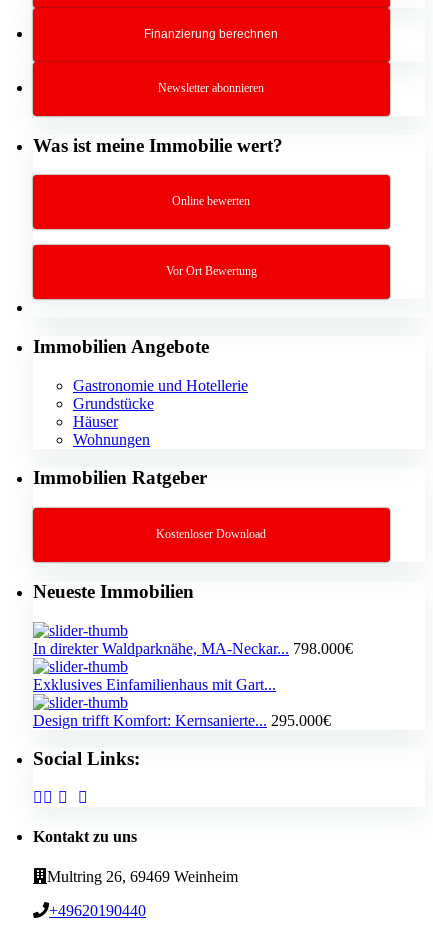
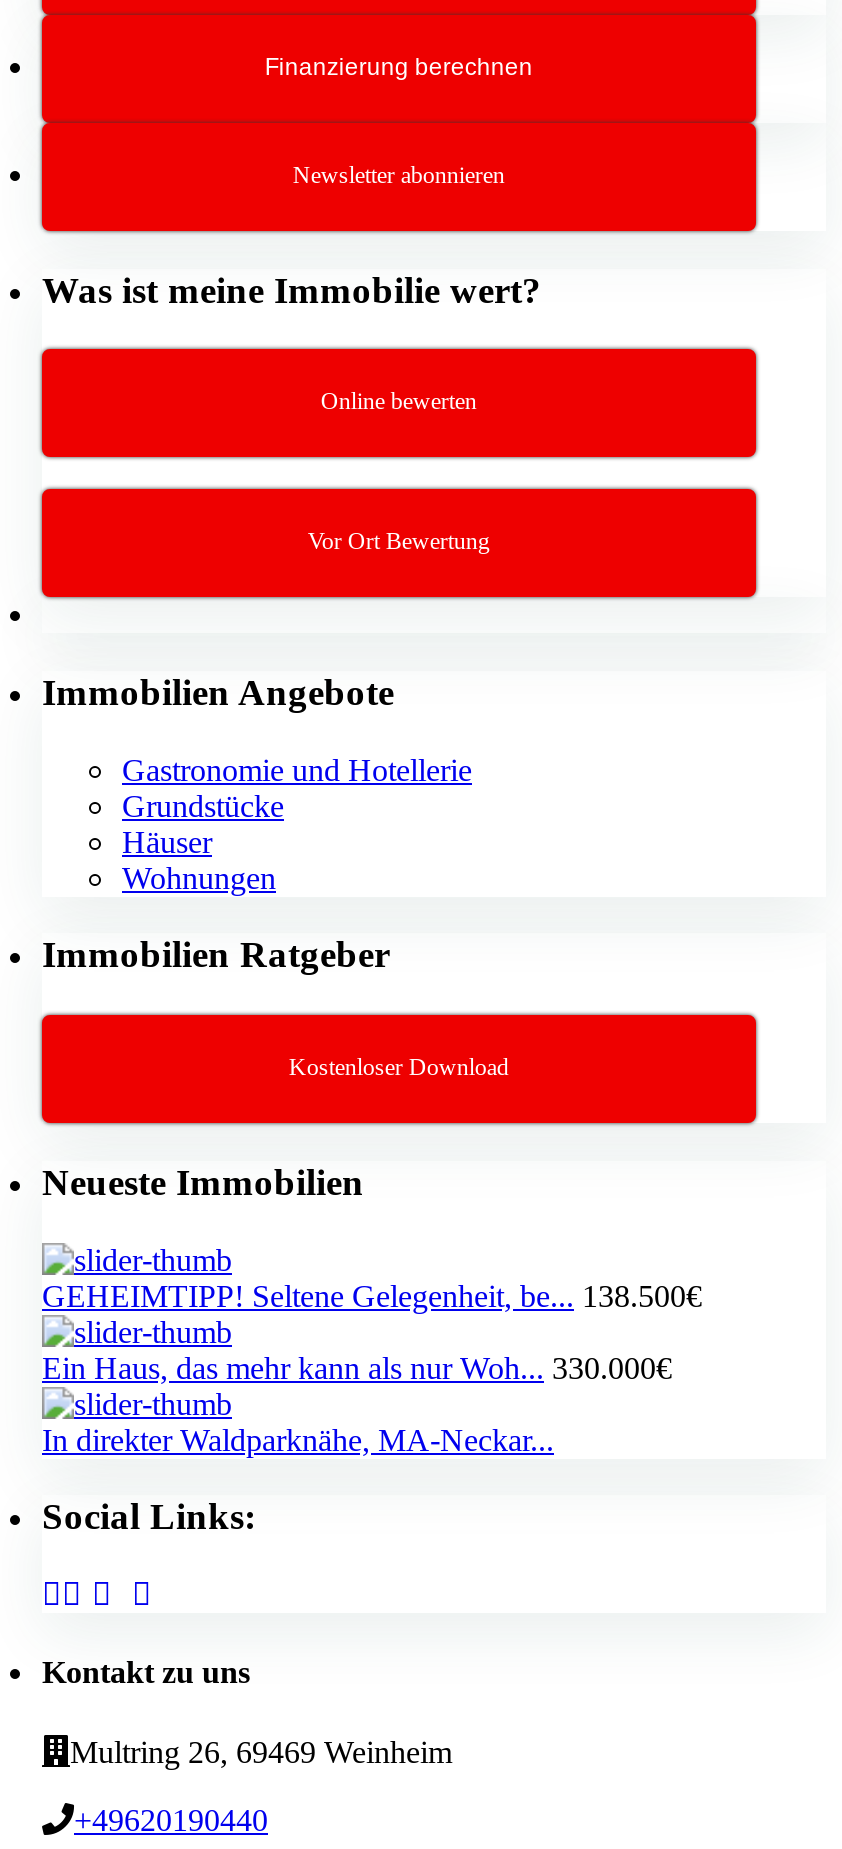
- In direkter Waldparknähe, MA-Neckar... 798.000€
+ GEHEIMTIPP! Seltene Gelegenheit, be... 138.500€

- Exklusives Einfamilienhaus mit Gart...
+ Ein Haus, das mehr kann als nur Woh... 330.000€

- Design trifft Komfort: Kernsanierte... 295.000€
+ In direkter Waldparknähe, MA-Neckar...
